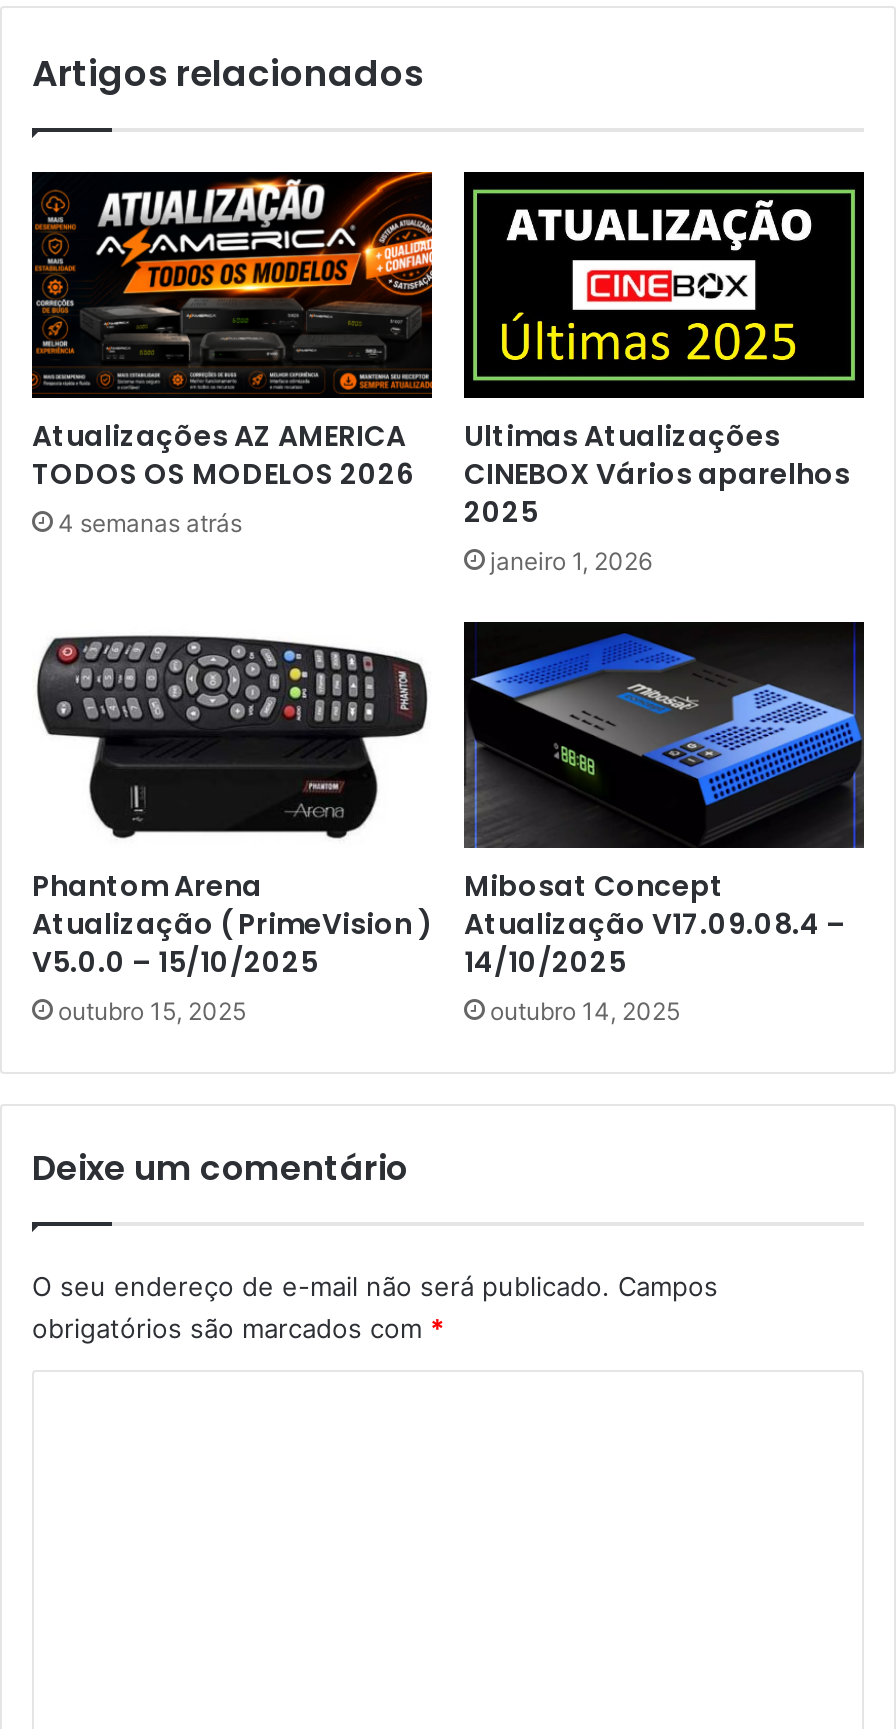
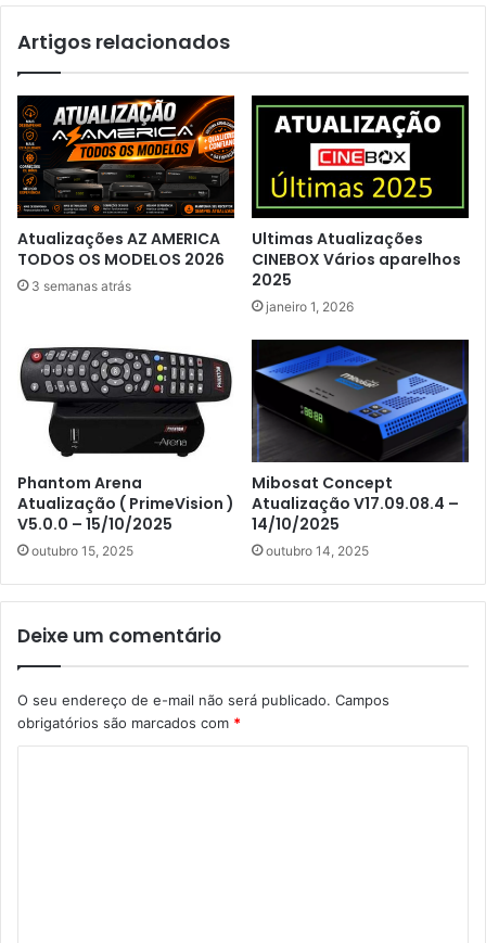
- 4 semanas atrás
+ 3 semanas atrás
